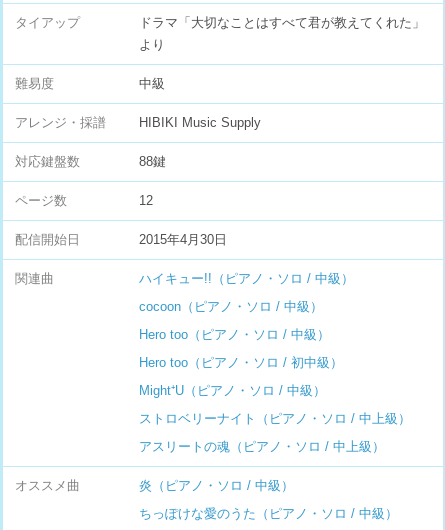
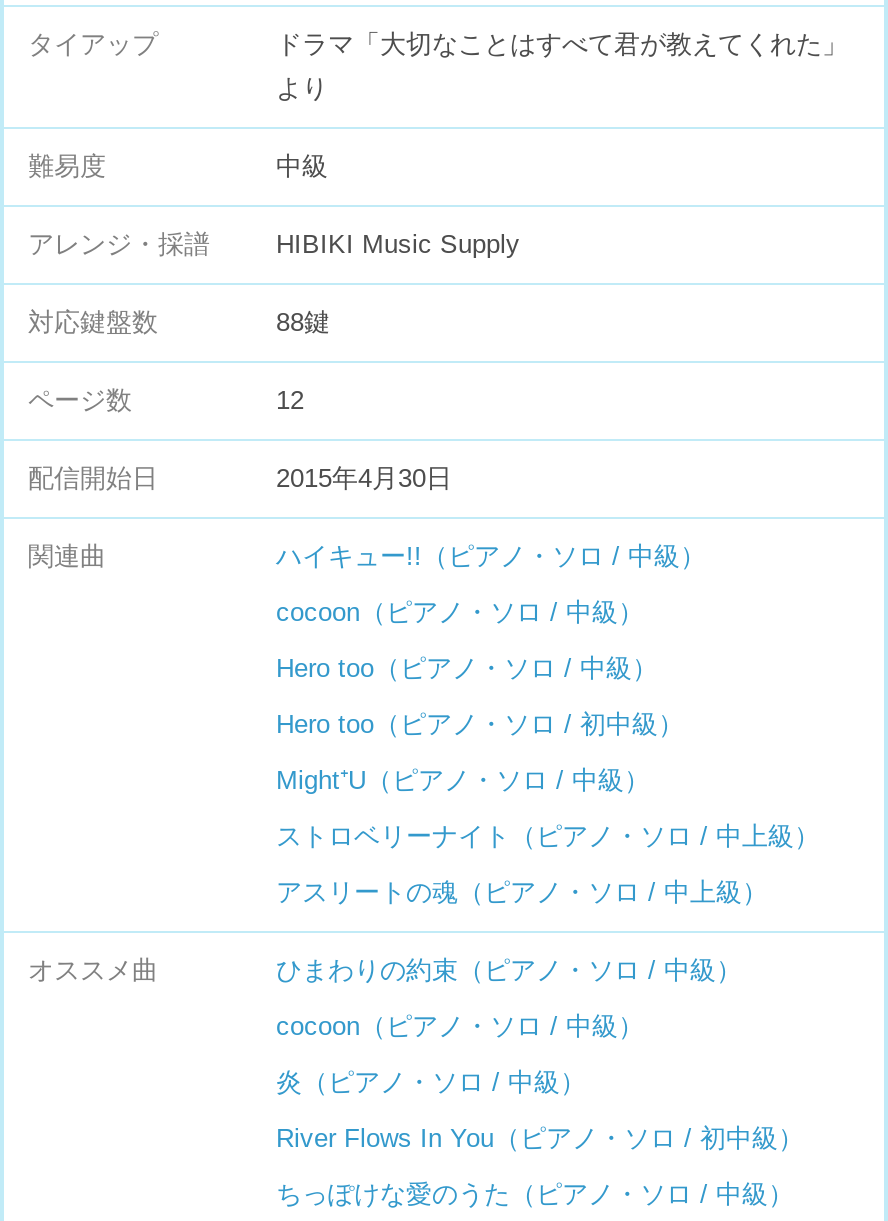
+ ひまわりの約束（ピアノ・ソロ / 中級）
+ cocoon（ピアノ・ソロ / 中級）

+ River Flows In You（ピアノ・ソロ / 初中級）
